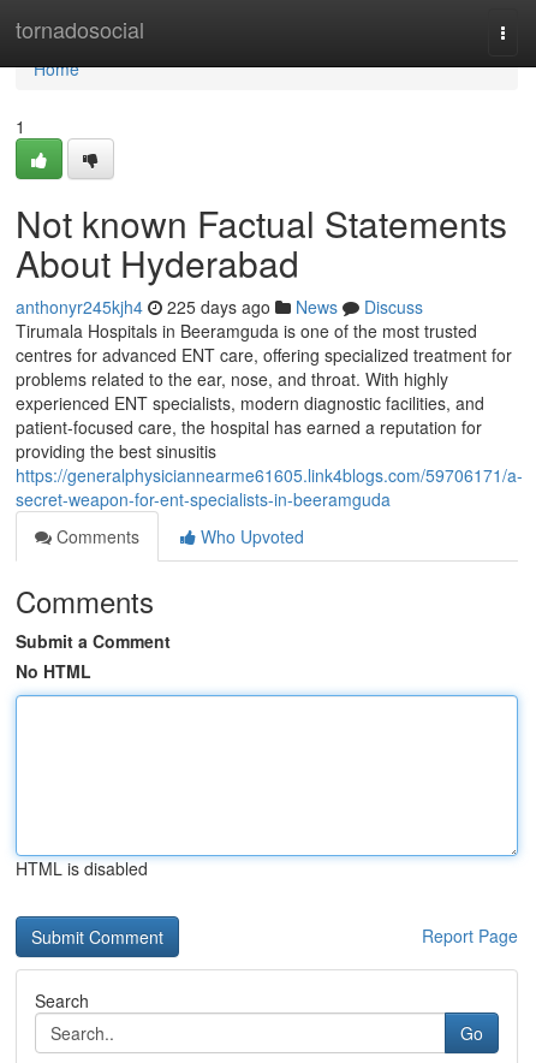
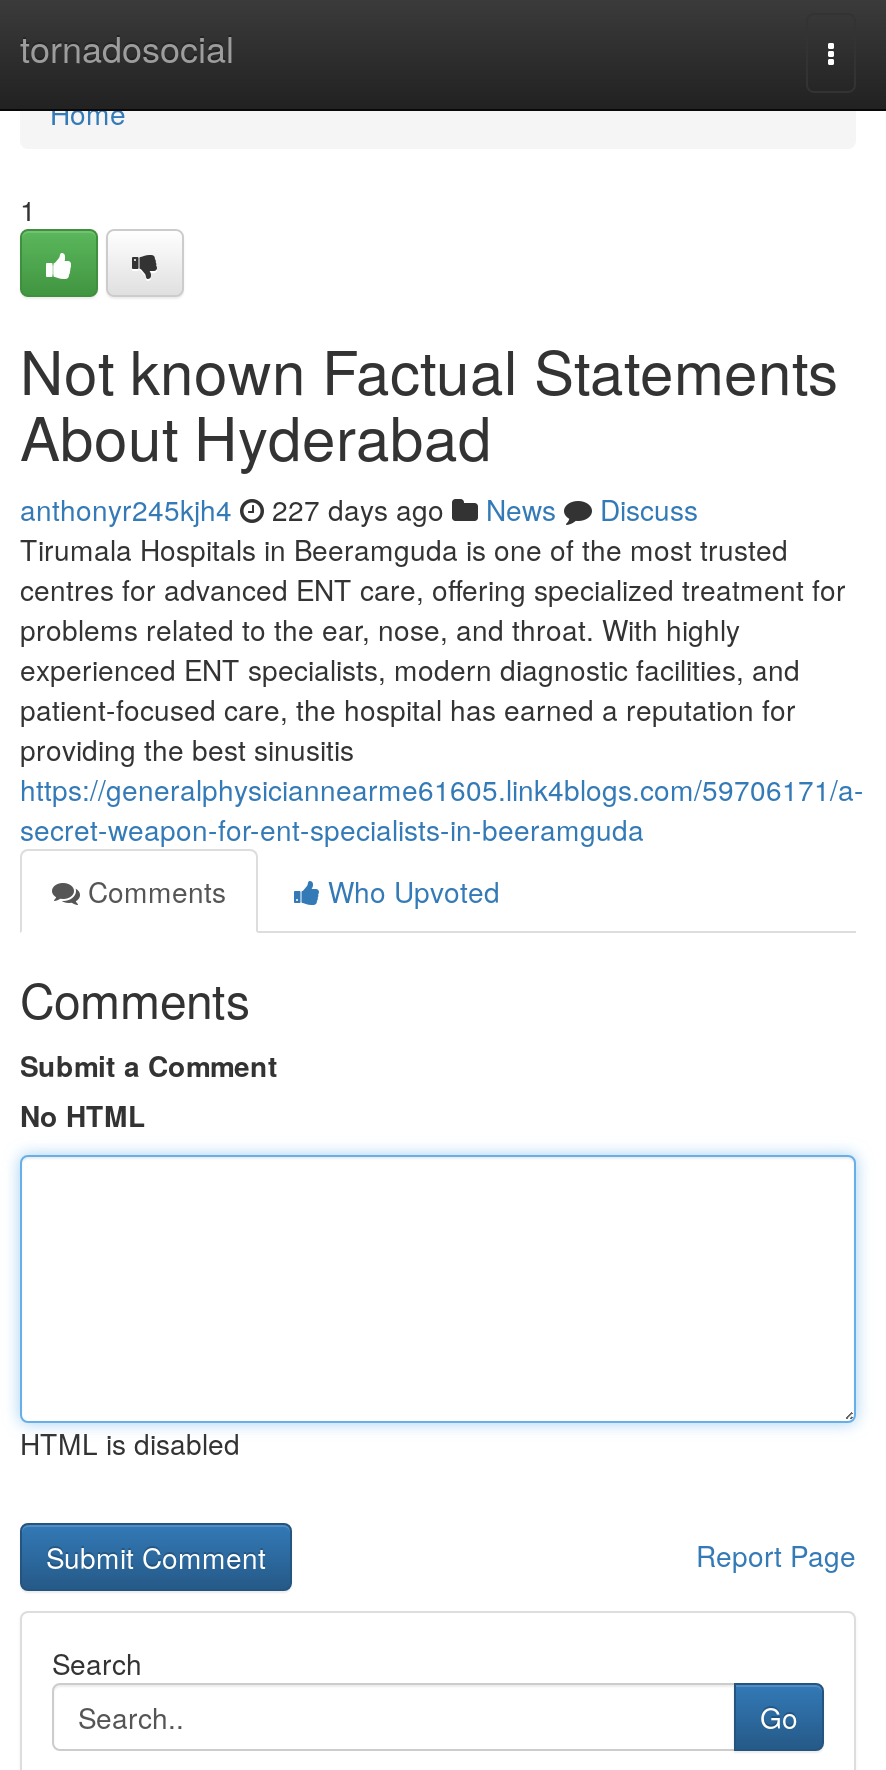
- anthonyr245kjh4 225 days ago News Discuss
+ anthonyr245kjh4 227 days ago News Discuss
